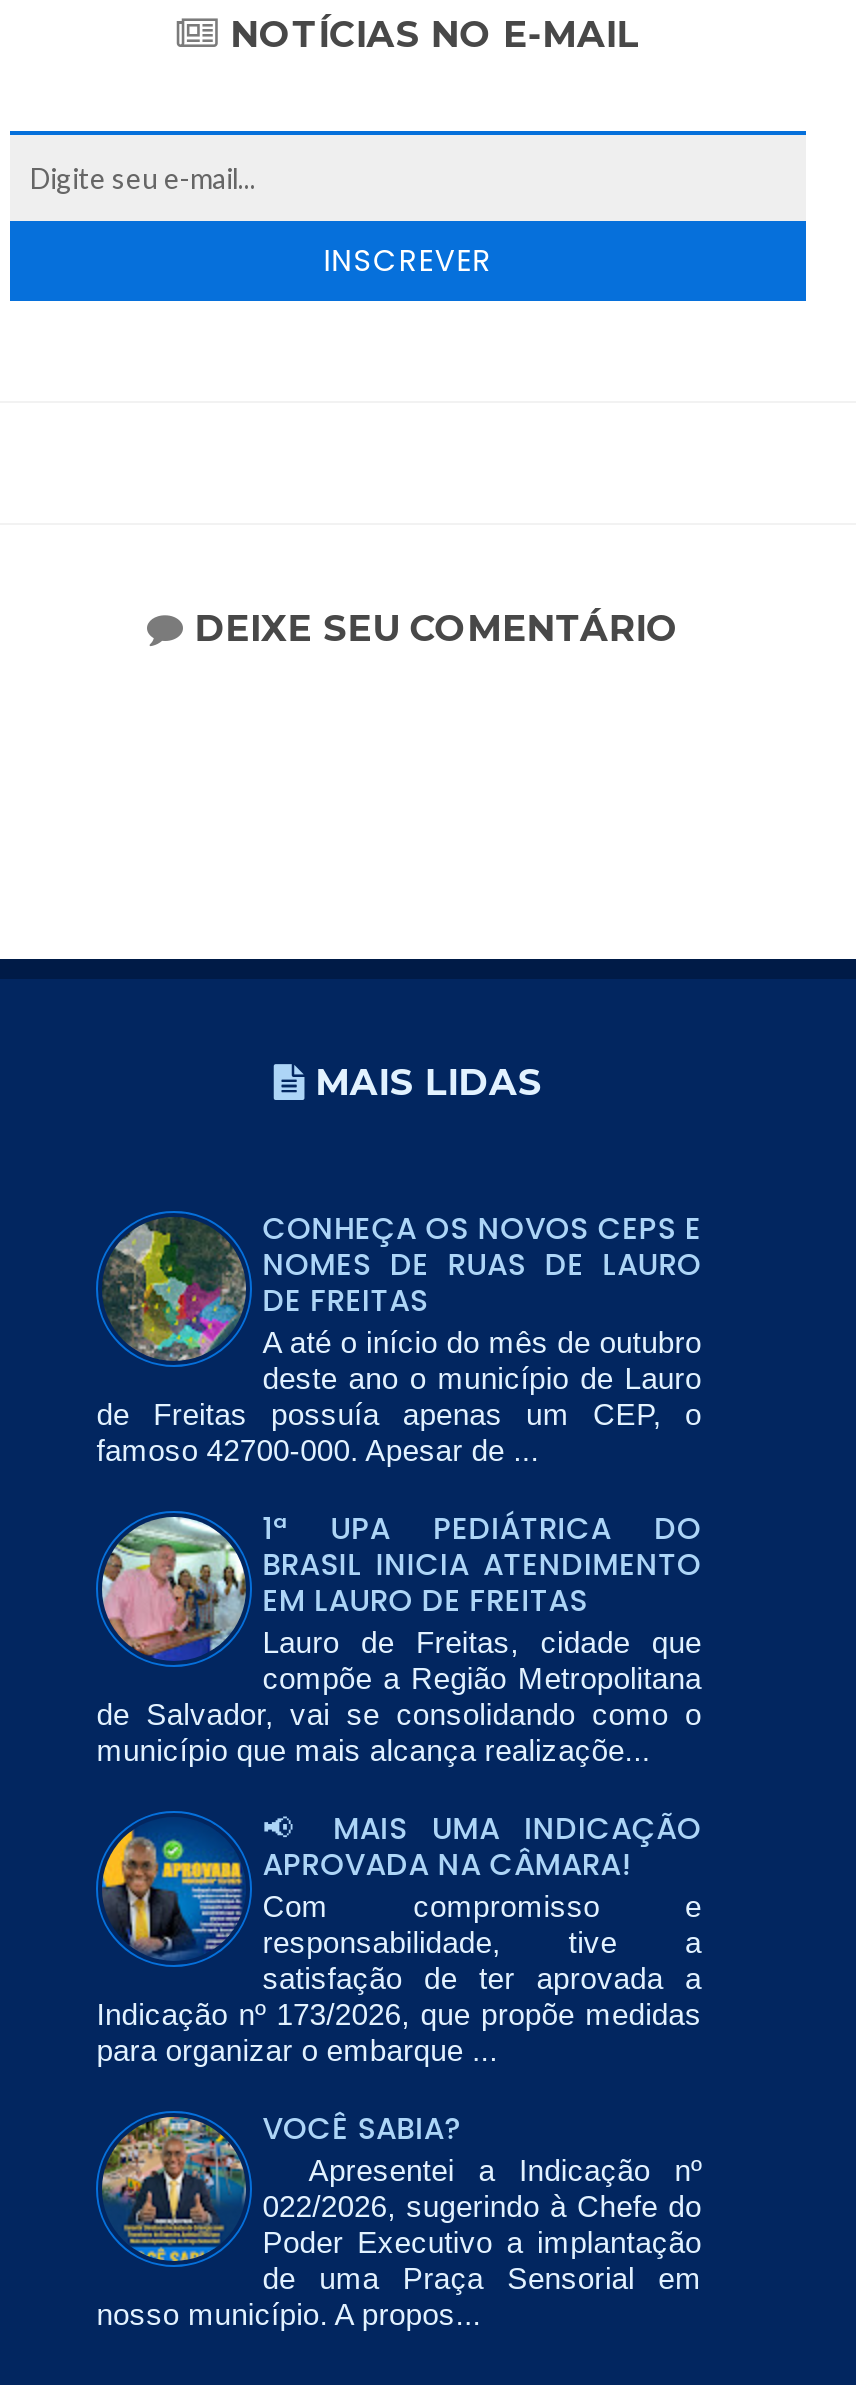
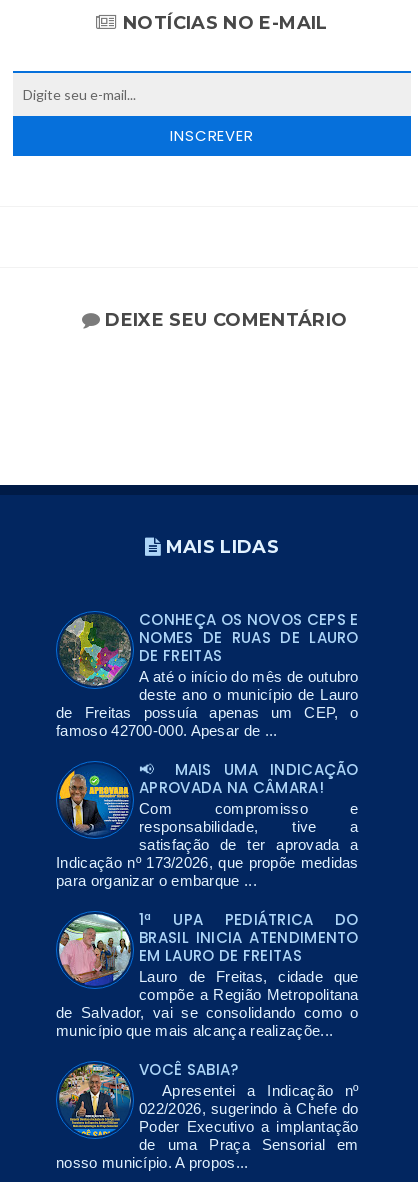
moved down: [image] | 1ª UPA PEDIÁTRICA DO | BRASIL INICIA ATENDIMENTO | EM LAURO DE FREITAS | Lauro de Freitas, cidade que | compõe a Região Metropolitana | de Salvador, vai se consolidando como o | município que mais alcança realizaçõe...

moved up: [image] | APROVADA NA CÂMARA! | Com compromisso e | responsabilidade, tive a | satisfação de ter aprovada a | Indicação nº 173/2026, que propõe medidas | para organizar o embarque ...
